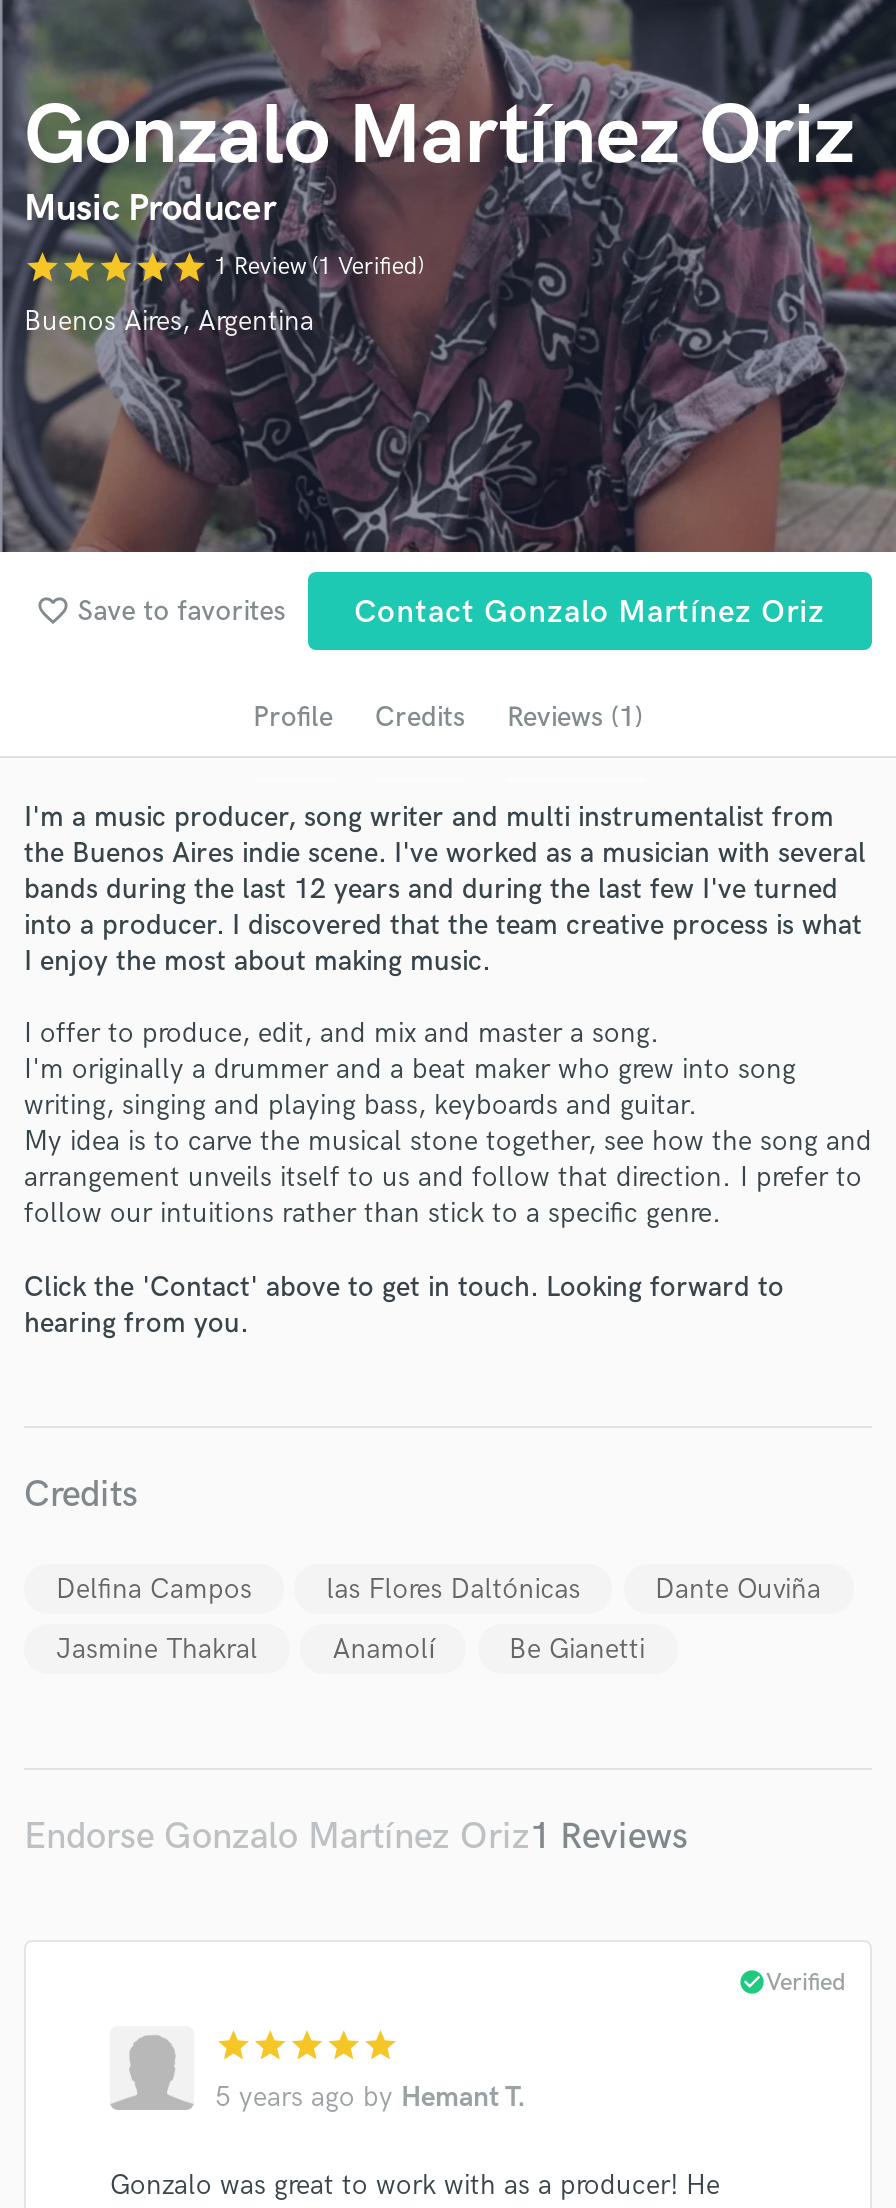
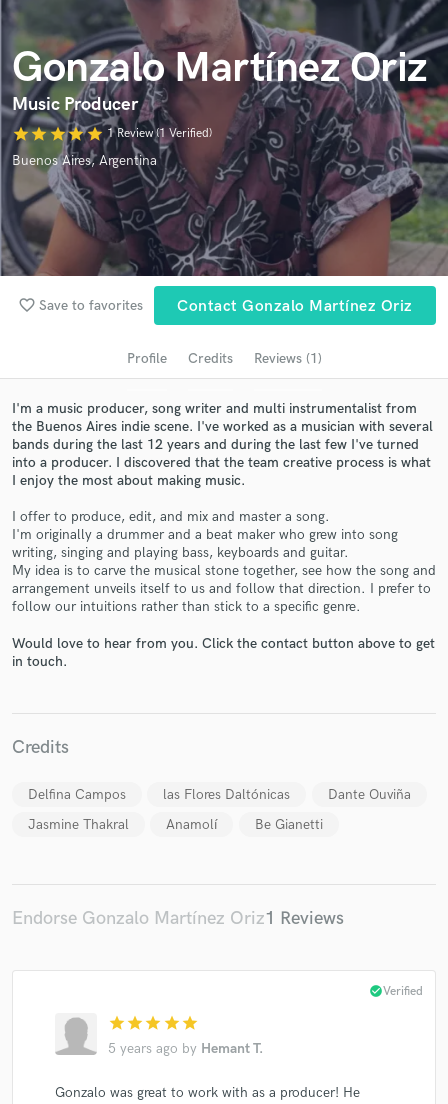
- Click the 'Contact' above to get in touch. Looking forward to
- hearing from you.
+ Would love to hear from you. Click the contact button above to get
+ in touch.
